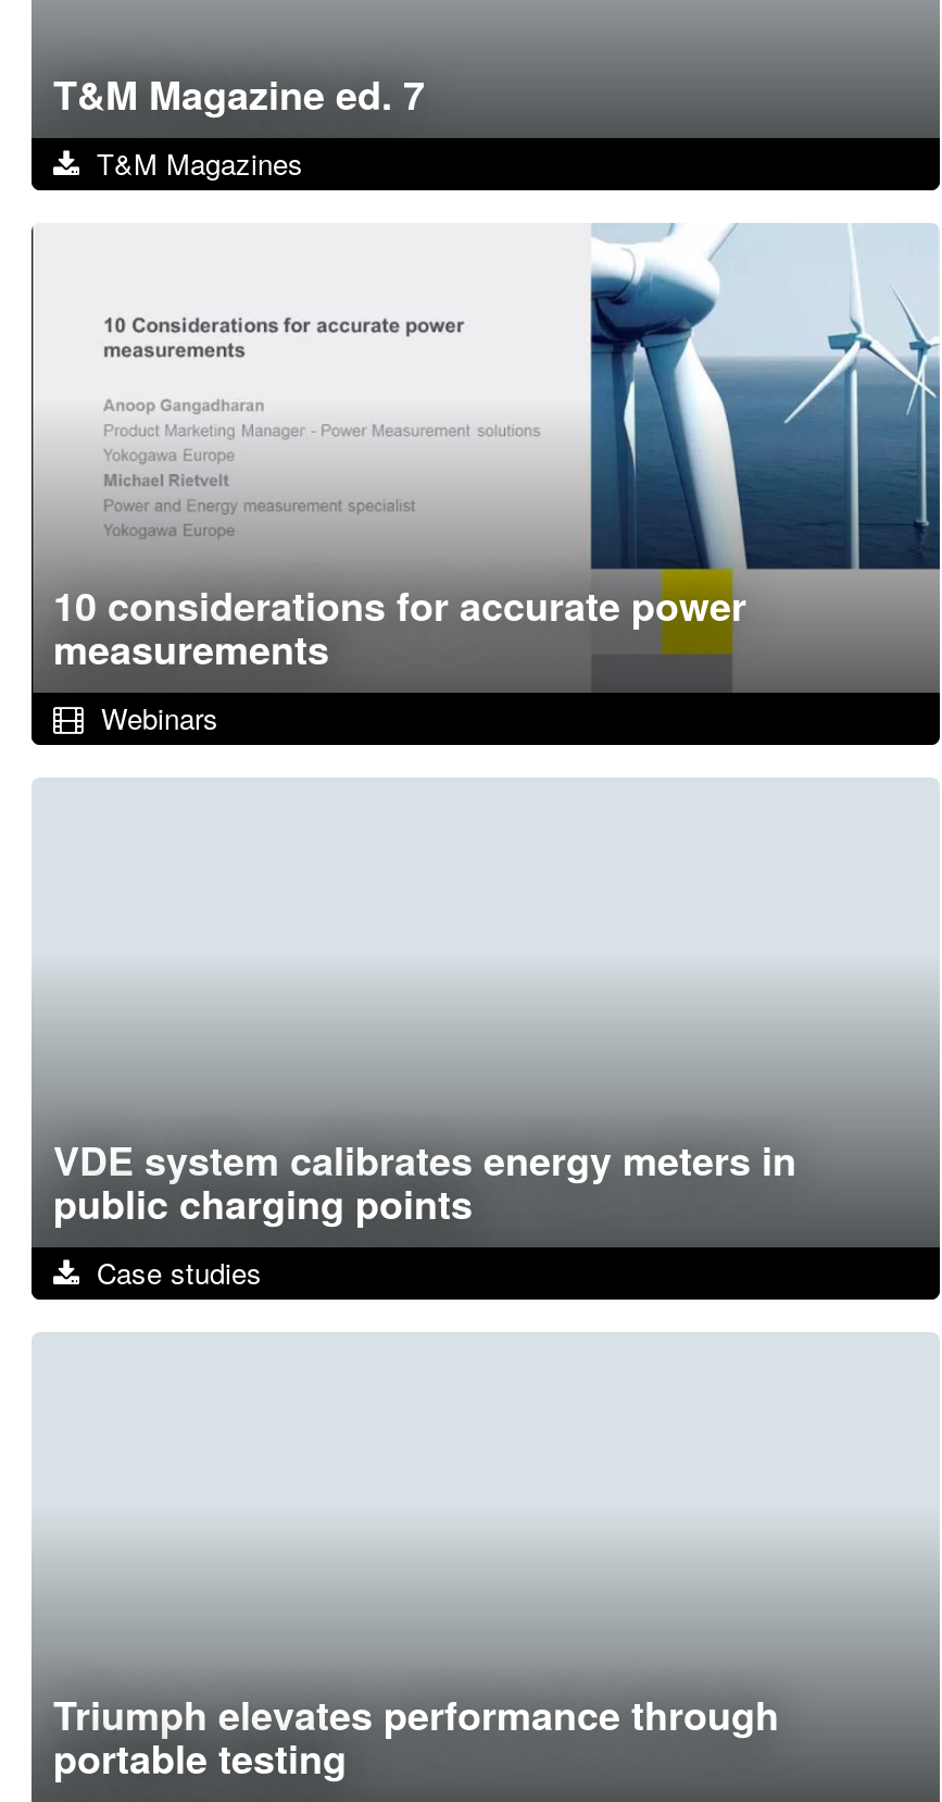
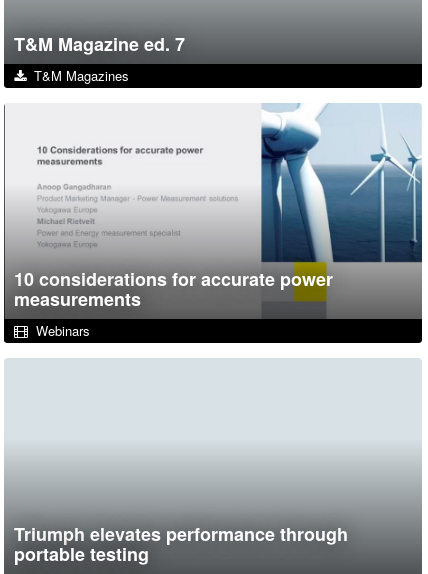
- VDE system calibrates energy meters in
- public charging points
- Case studies
